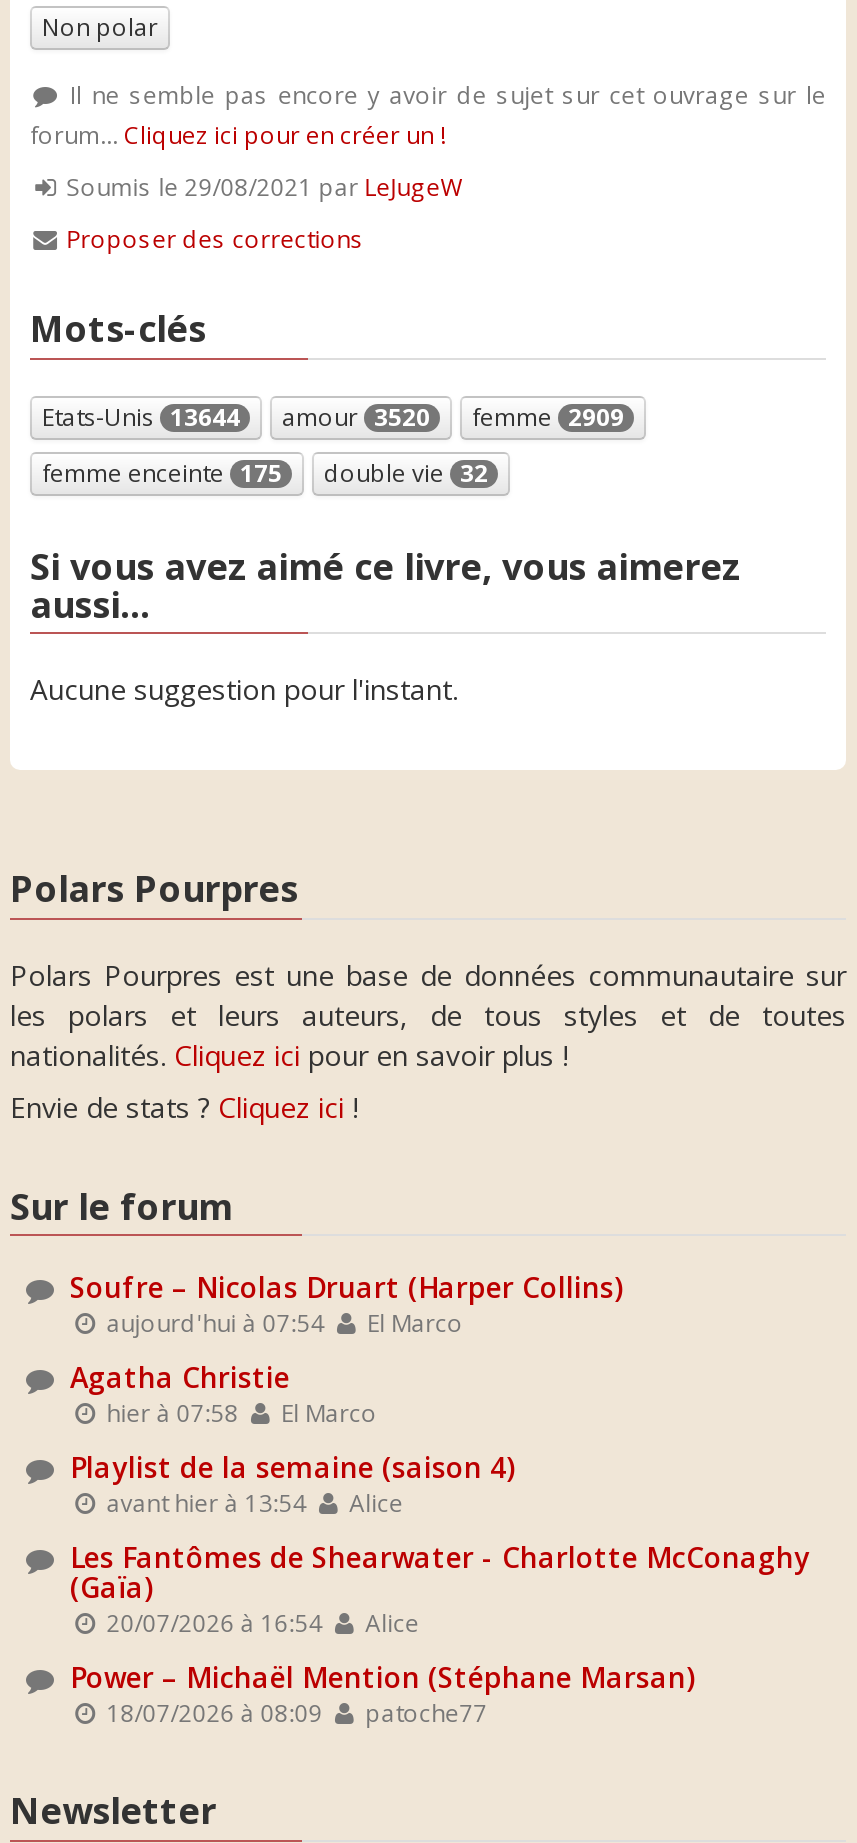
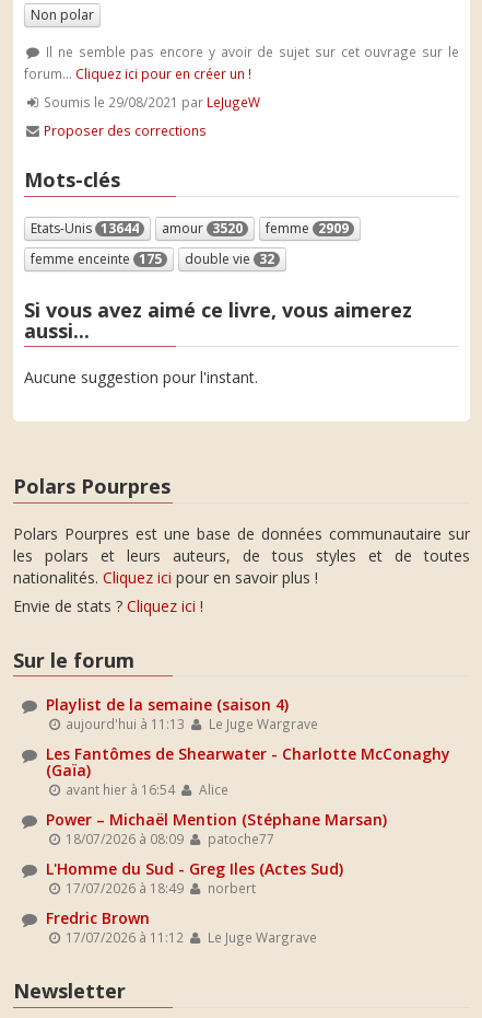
- Soufre – Nicolas Druart (Harper Collins)
- aujourd'hui à 07:54
- El Marco
- Agatha Christie
- hier à 07:58
- El Marco

moved up: Playlist de la semaine (saison 4)

- avant hier à 13:54
- Alice
+ aujourd'hui à 11:13
+ Le Juge Wargrave

moved up: Les Fantômes de Shearwater - Charlotte McConaghy | (Gaïa) | Alice | Power – Michaël Mention (Stéphane Marsan) | 18/07/2026 à 08:09 | patoche77

- 20/07/2026 à 16:54 Alice
+ avant hier à 16:54 Alice

+ L'Homme du Sud - Greg Iles (Actes Sud)
+ 17/07/2026 à 18:49
+ norbert
+ Fredric Brown
+ 17/07/2026 à 11:12
+ Le Juge Wargrave
